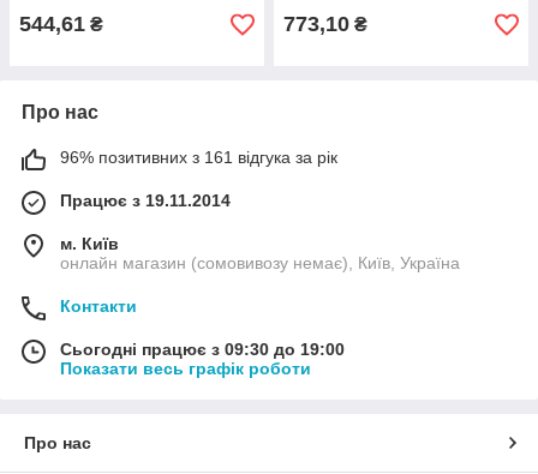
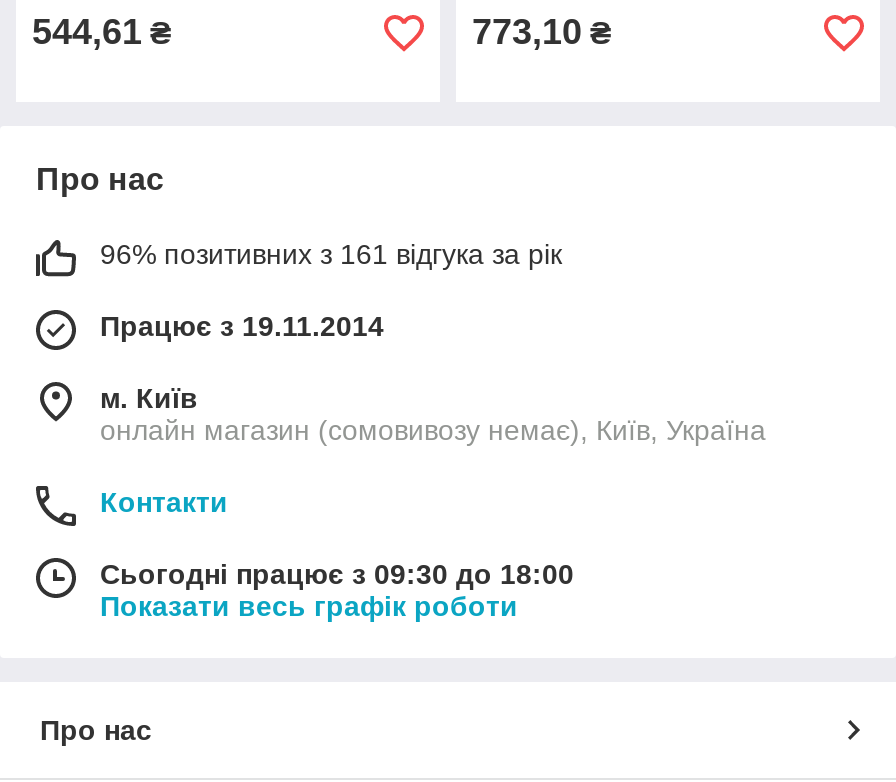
- Сьогодні працює з 09:30 до 19:00
+ Сьогодні працює з 09:30 до 18:00
